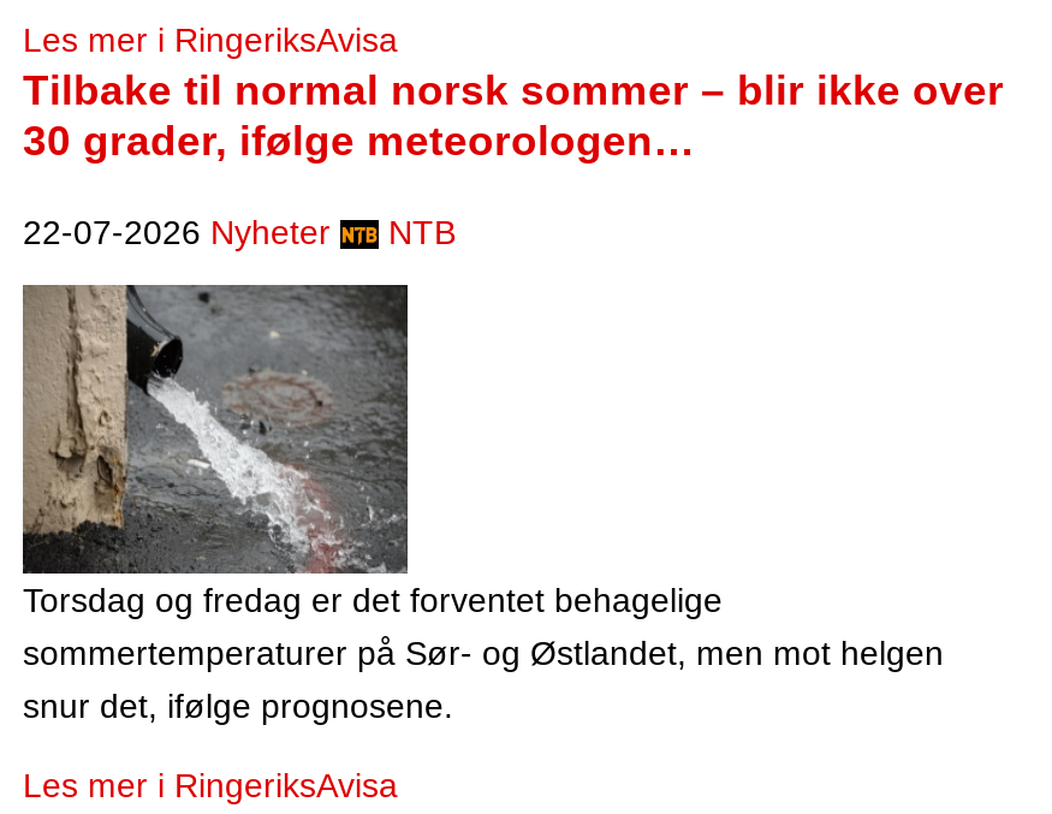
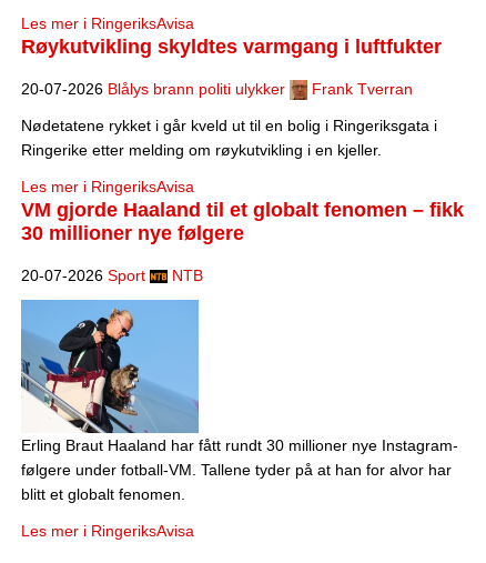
- Tilbake til normal norsk sommer – blir ikke over
- 30 grader, ifølge meteorologen…
- 22-07-2026 Nyheter
+ Røykutvikling skyldtes varmgang i luftfukter
+ 20-07-2026 Blålys brann politi ulykker
+ Frank Tverran
+ Nødetatene rykket i går kveld ut til en bolig i Ringeriksgata i
+ Ringerike etter melding om røykutvikling i en kjeller.
+ Les mer i RingeriksAvisa
+ VM gjorde Haaland til et globalt fenomen – fikk
+ 30 millioner nye følgere
+ 20-07-2026 Sport

- [image]
- Torsdag og fredag er det forventet behagelige
- sommertemperaturer på Sør- og Østlandet, men mot helgen
- snur det, ifølge prognosene.
+ [image]
+ Erling Braut Haaland har fått rundt 30 millioner nye Instagram-
+ følgere under fotball-VM. Tallene tyder på at han for alvor har
+ blitt et globalt fenomen.
